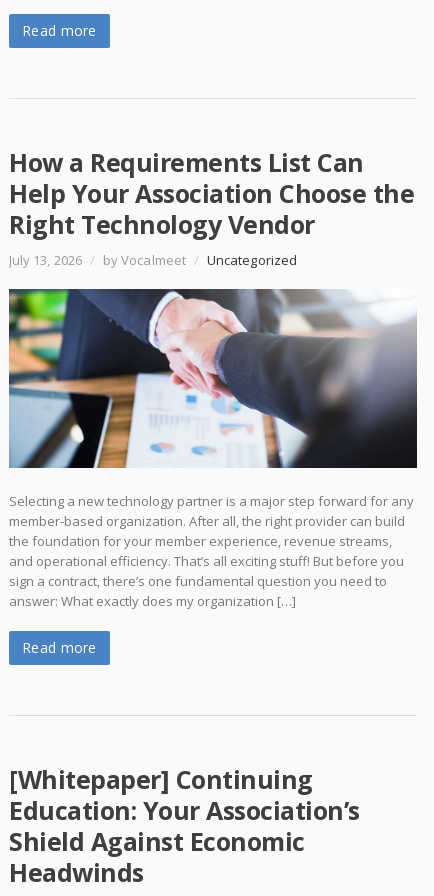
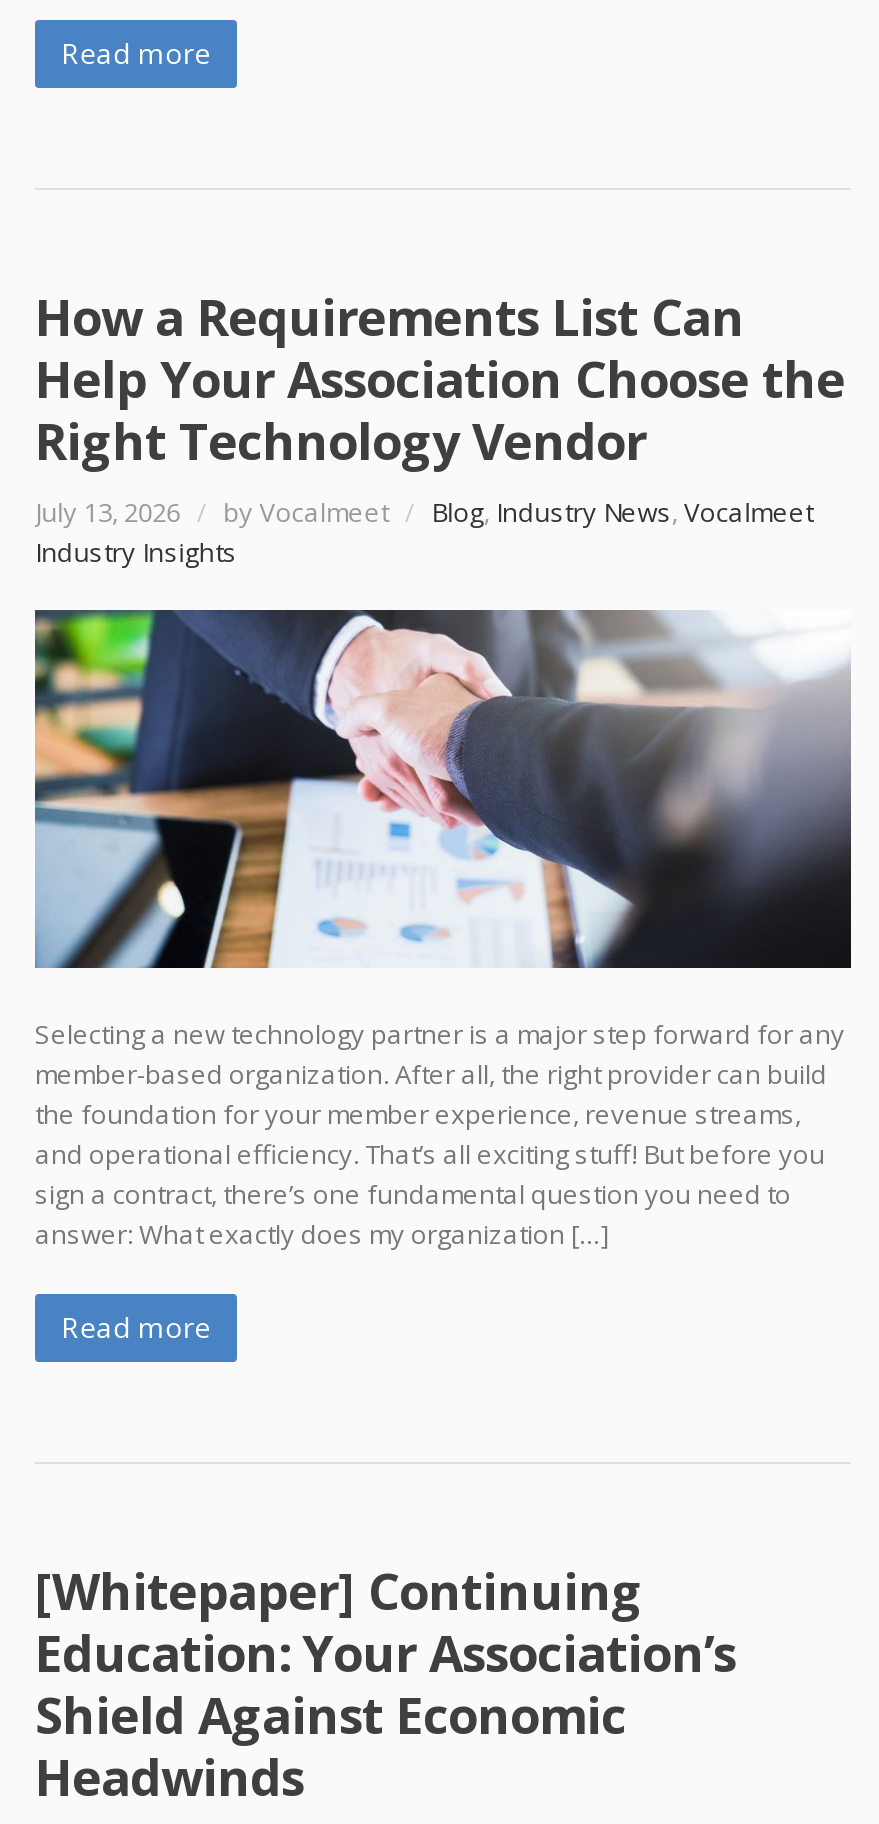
- July 13, 2026 / by Vocalmeet / Uncategorized
+ July 13, 2026 / by Vocalmeet / Blog, Industry News, Vocalmeet
+ Industry Insights
